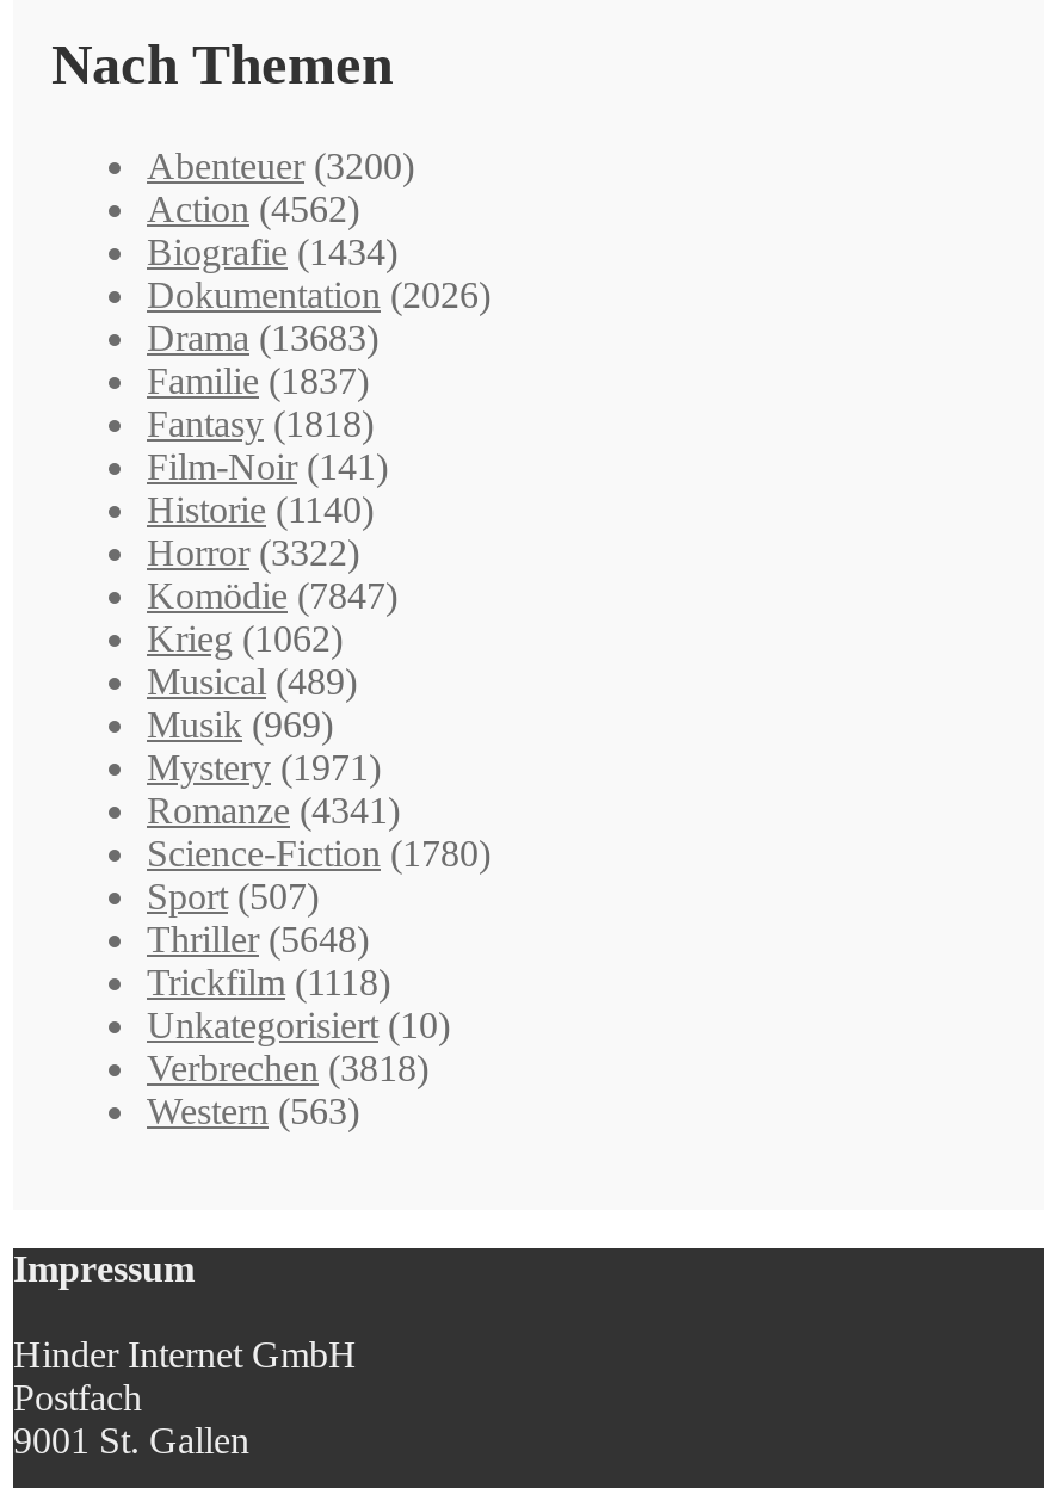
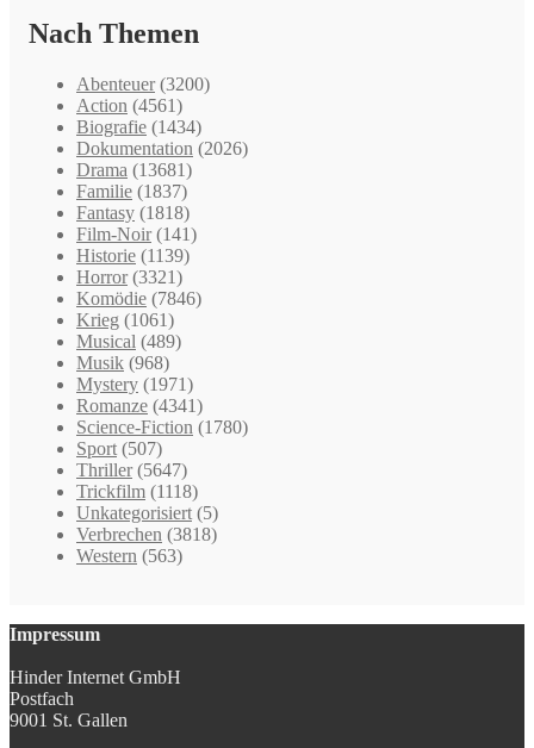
- Action (4562)
+ Action (4561)

- Drama (13683)
+ Drama (13681)

- Historie (1140)
+ Historie (1139)

- Horror (3322)
+ Horror (3321)

- Komödie (7847)
+ Komödie (7846)

- Krieg (1062)
+ Krieg (1061)

- Musik (969)
+ Musik (968)

- Thriller (5648)
+ Thriller (5647)

- Unkategorisiert (10)
+ Unkategorisiert (5)
